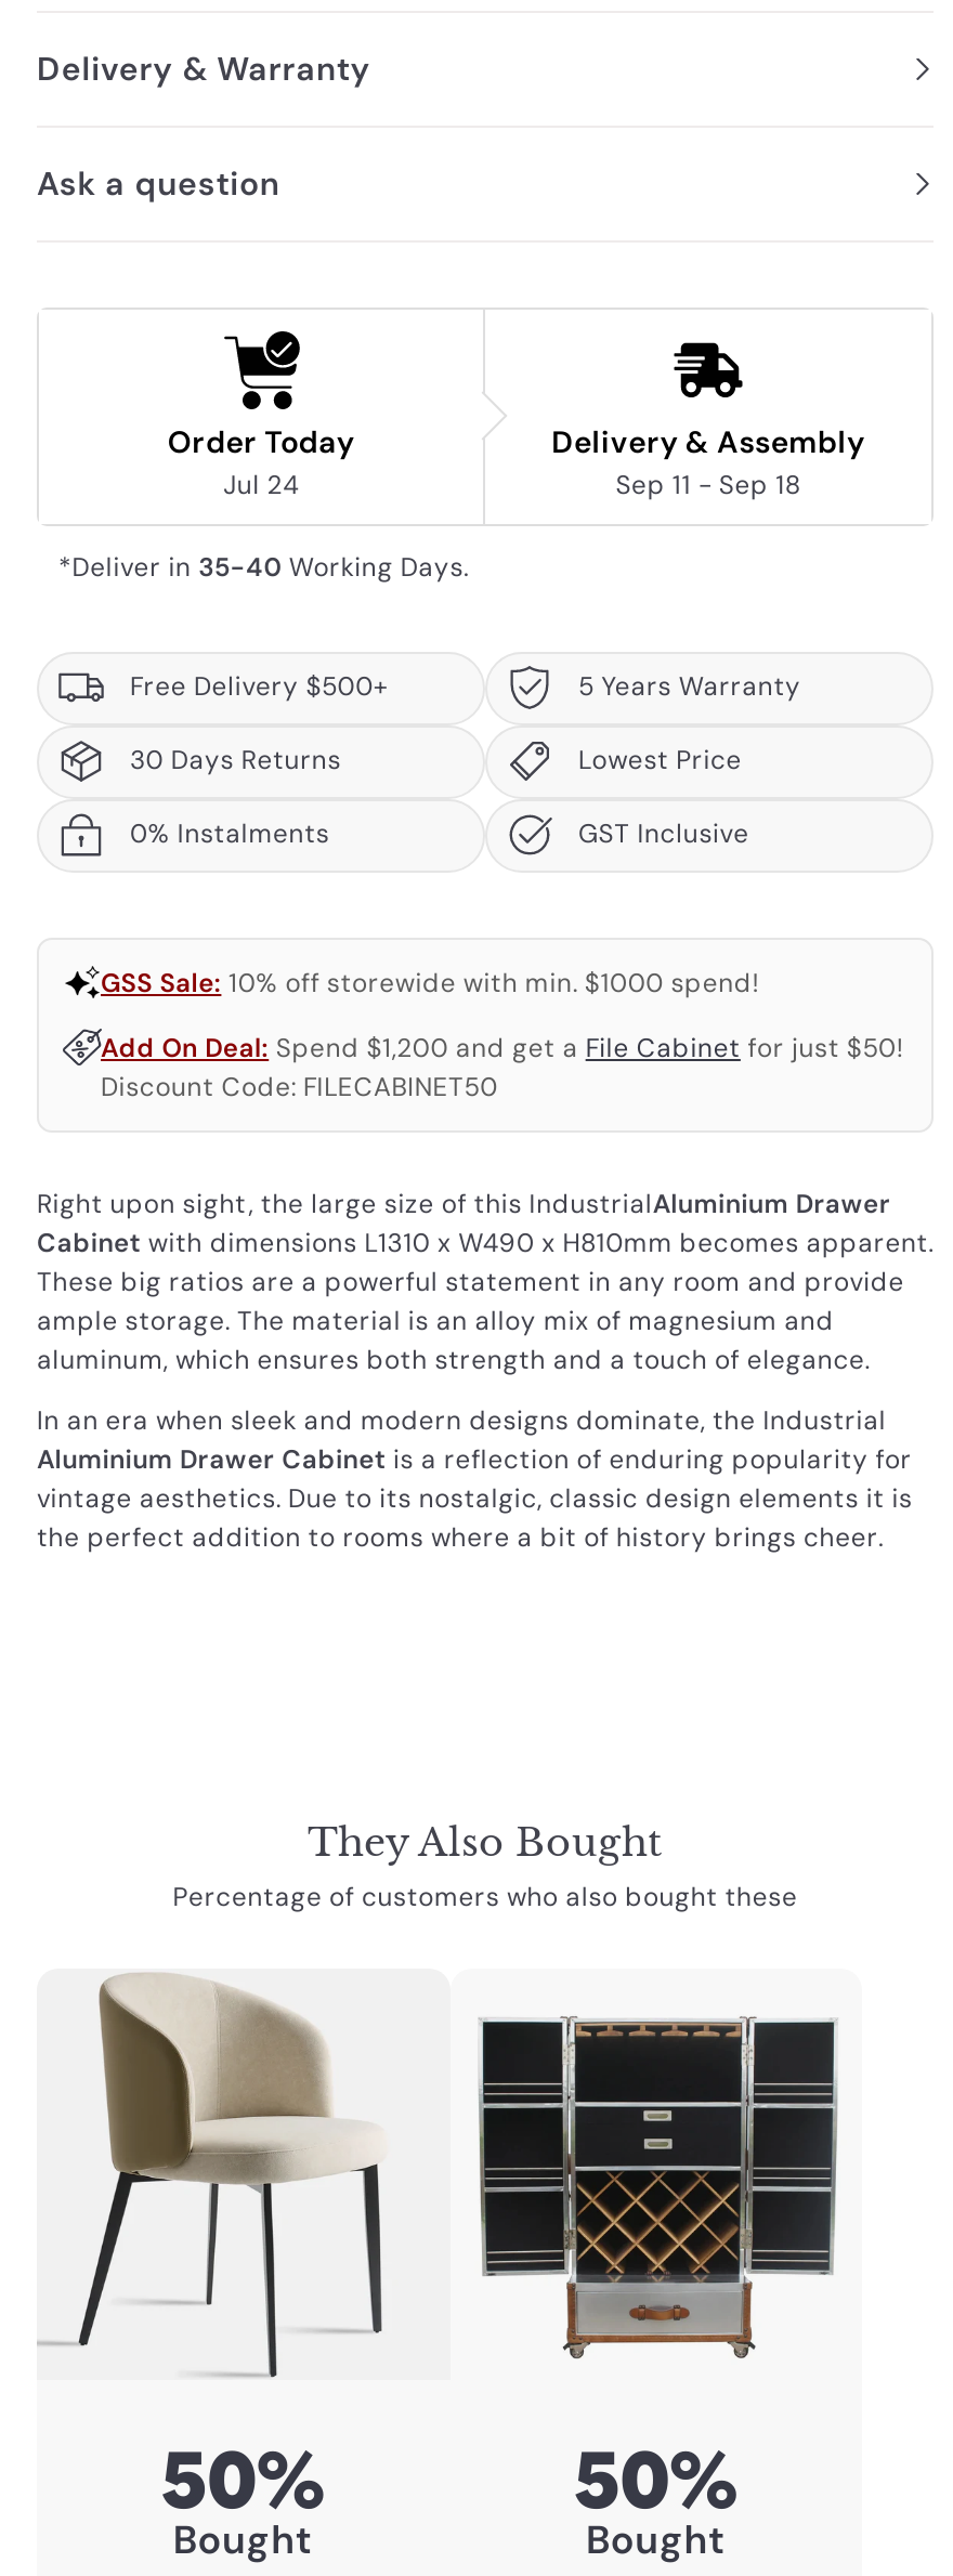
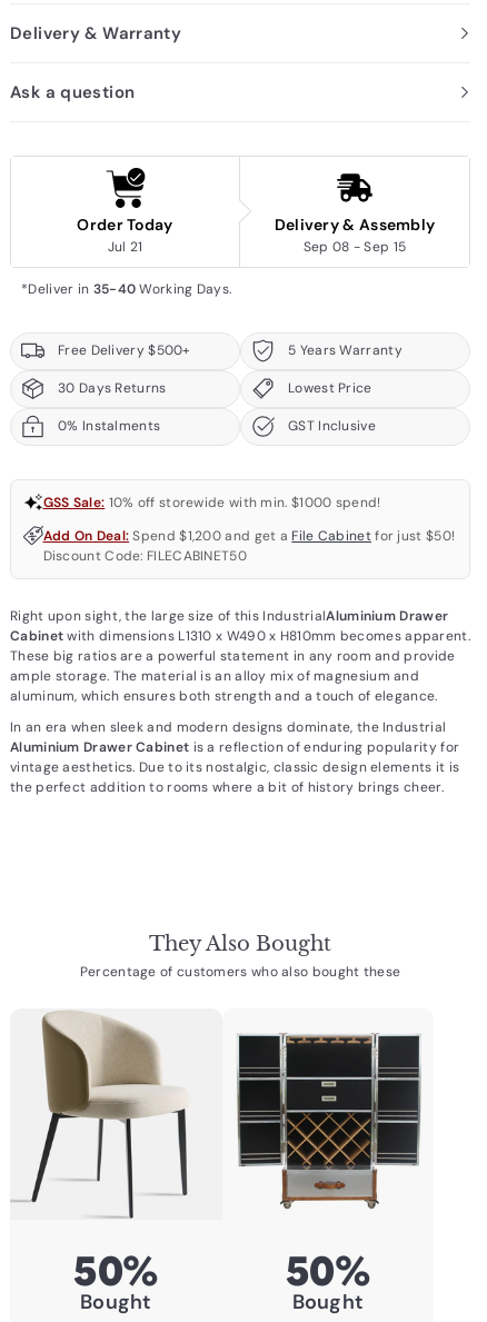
- Jul 24
+ Jul 21

- Sep 11 - Sep 18
+ Sep 08 - Sep 15
